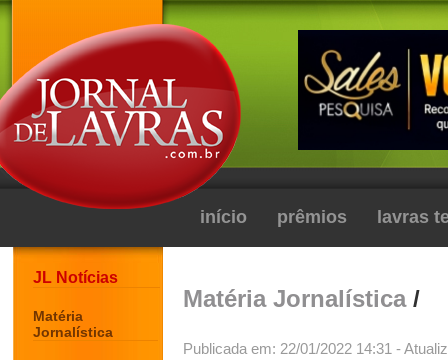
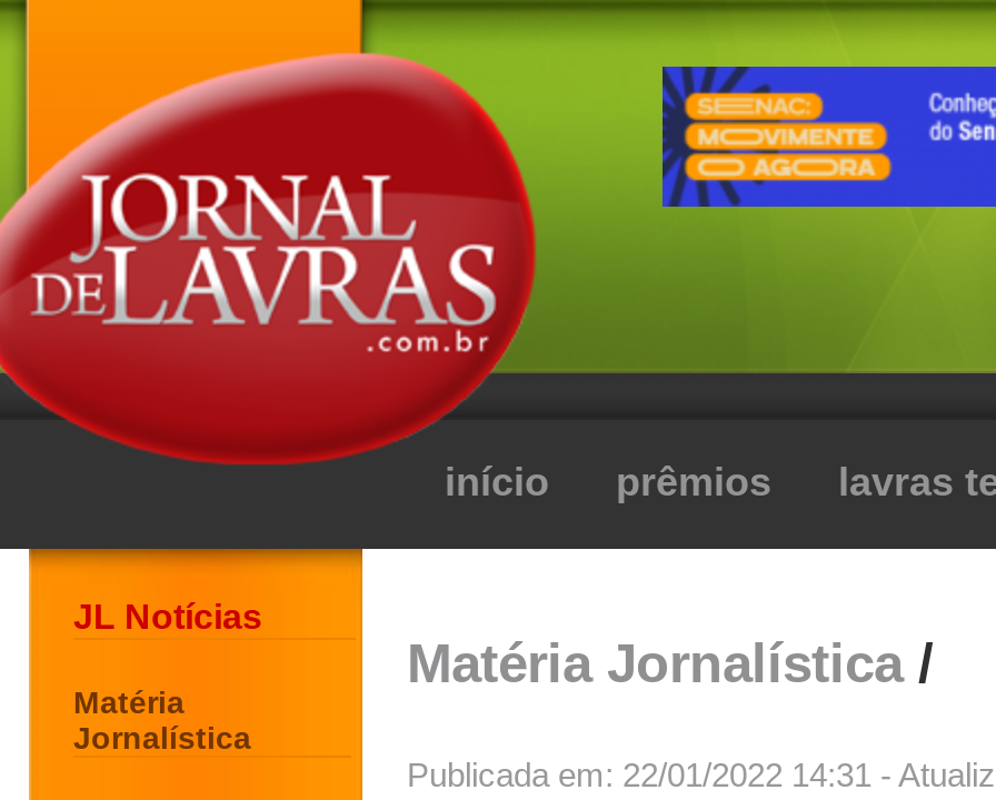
- [image]
+ [image]
